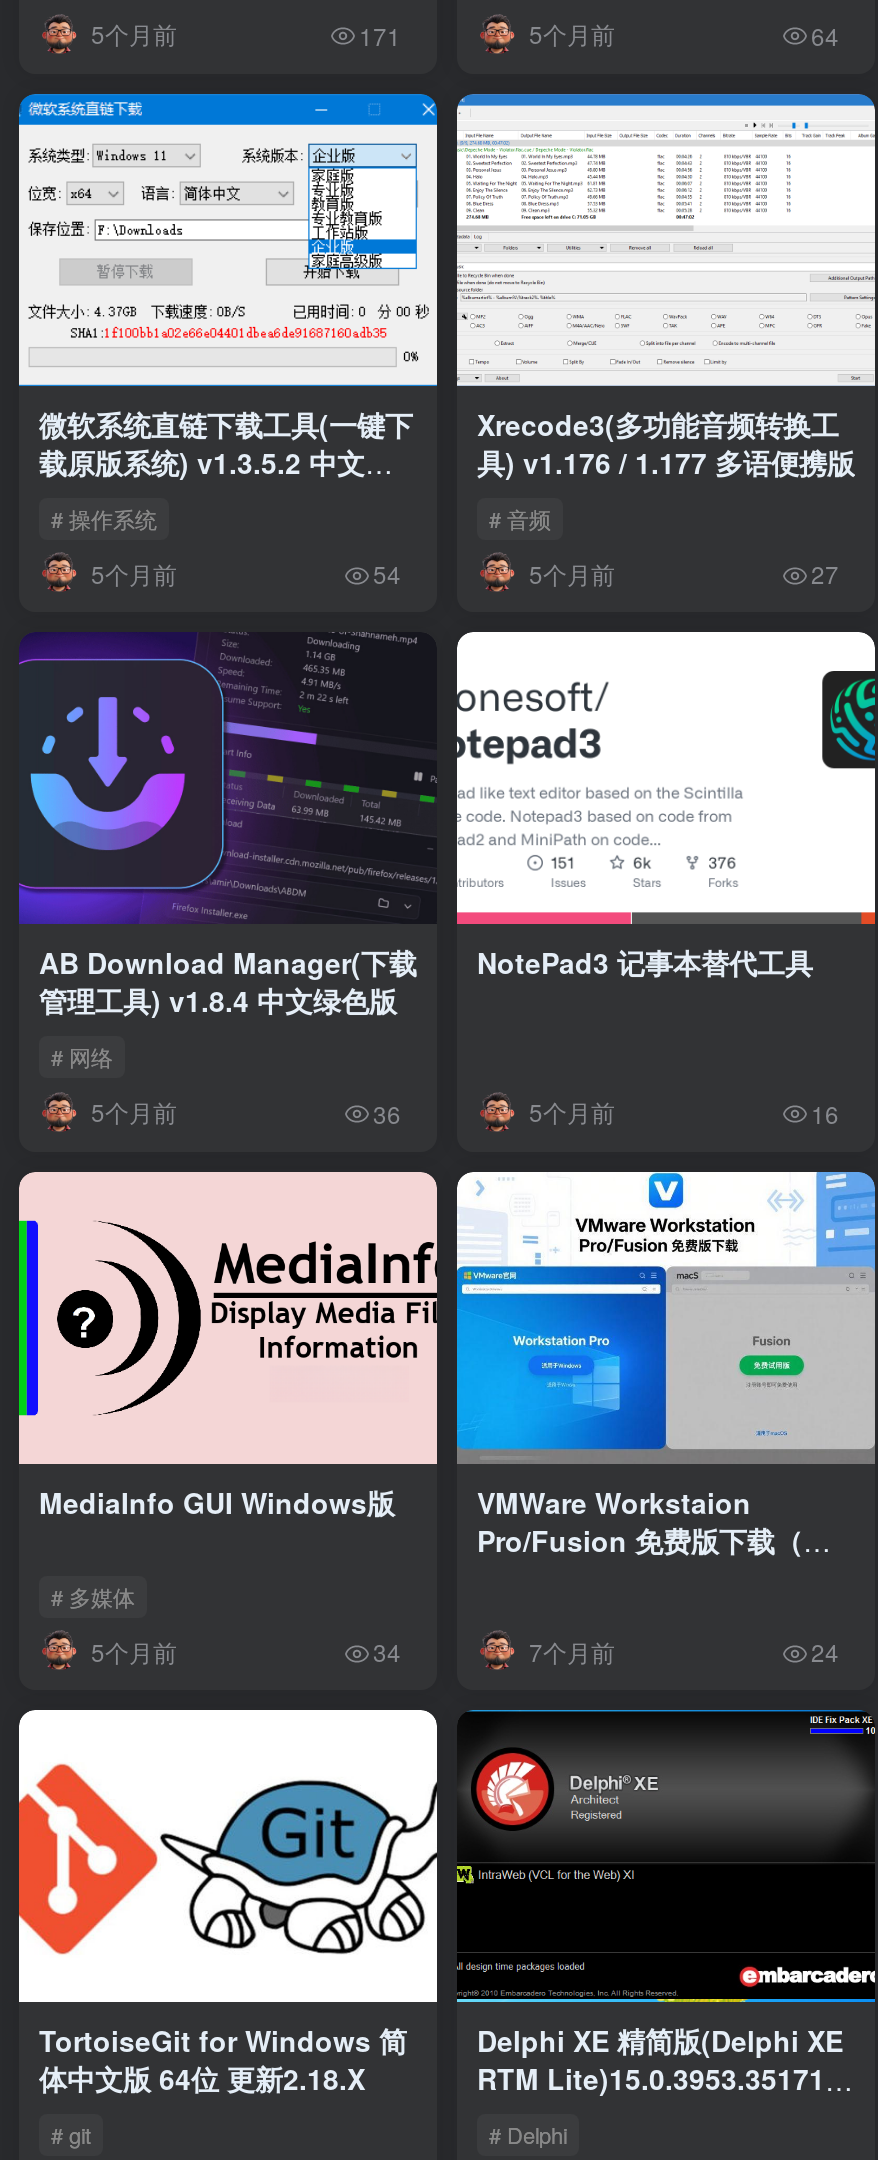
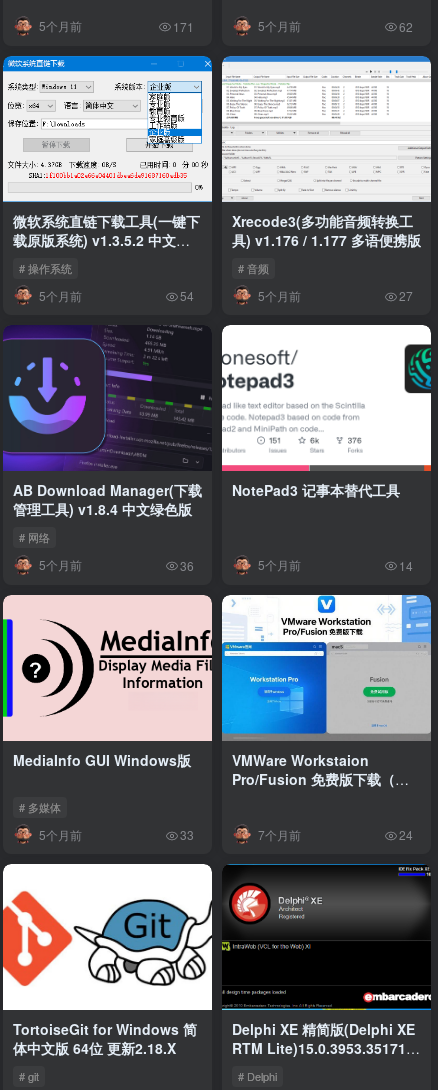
- 64
+ 62

- 16
+ 14

- 34
+ 33
